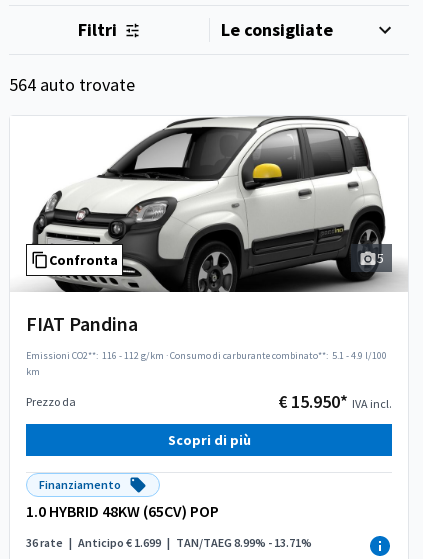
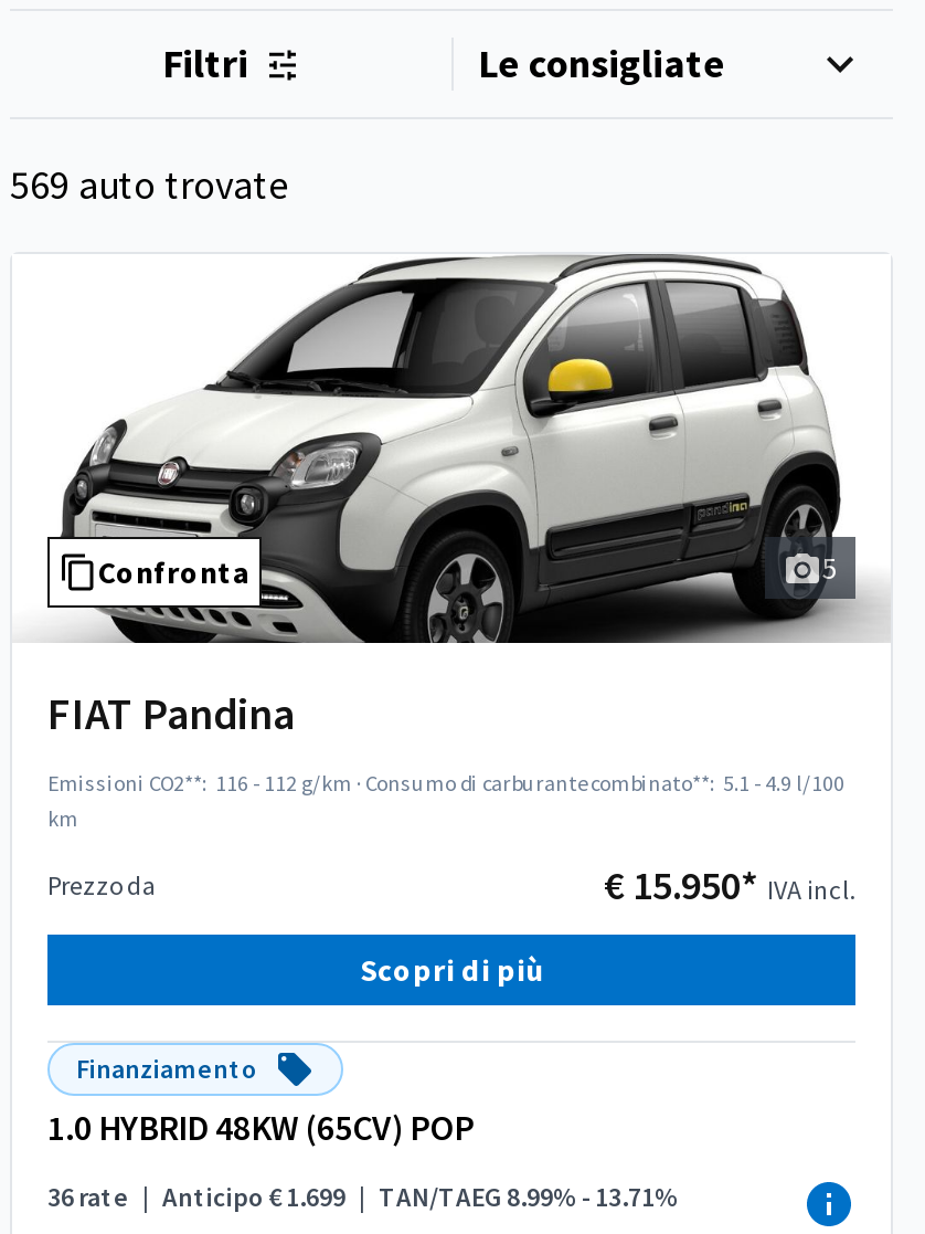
- 564 auto trovate
+ 569 auto trovate
